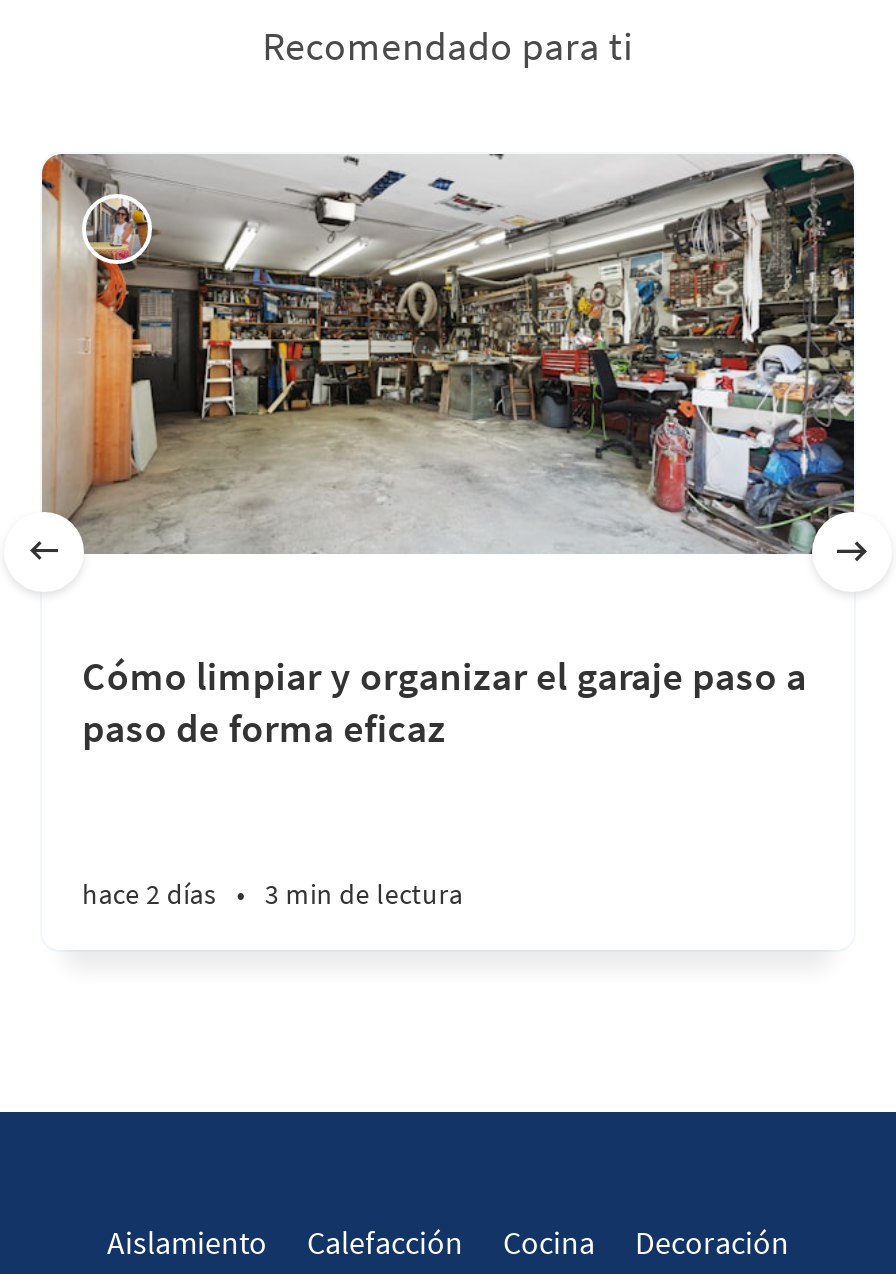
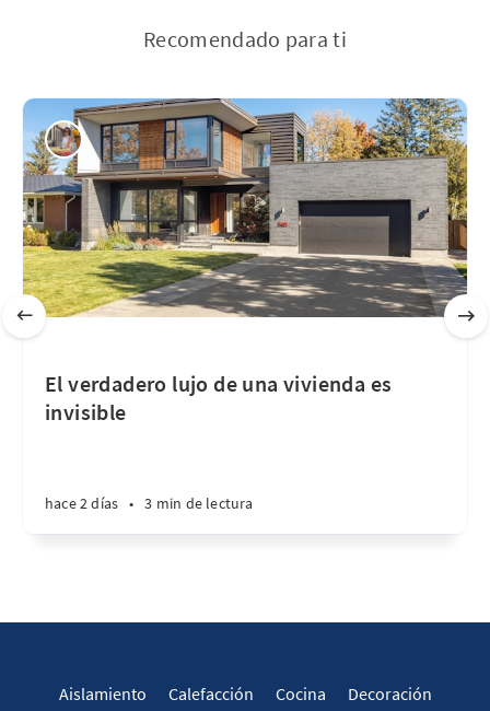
- [image]
+ [image]

- Cómo limpiar y organizar el garaje paso a
- paso de forma eficaz
+ El verdadero lujo de una vivienda es
+ invisible
